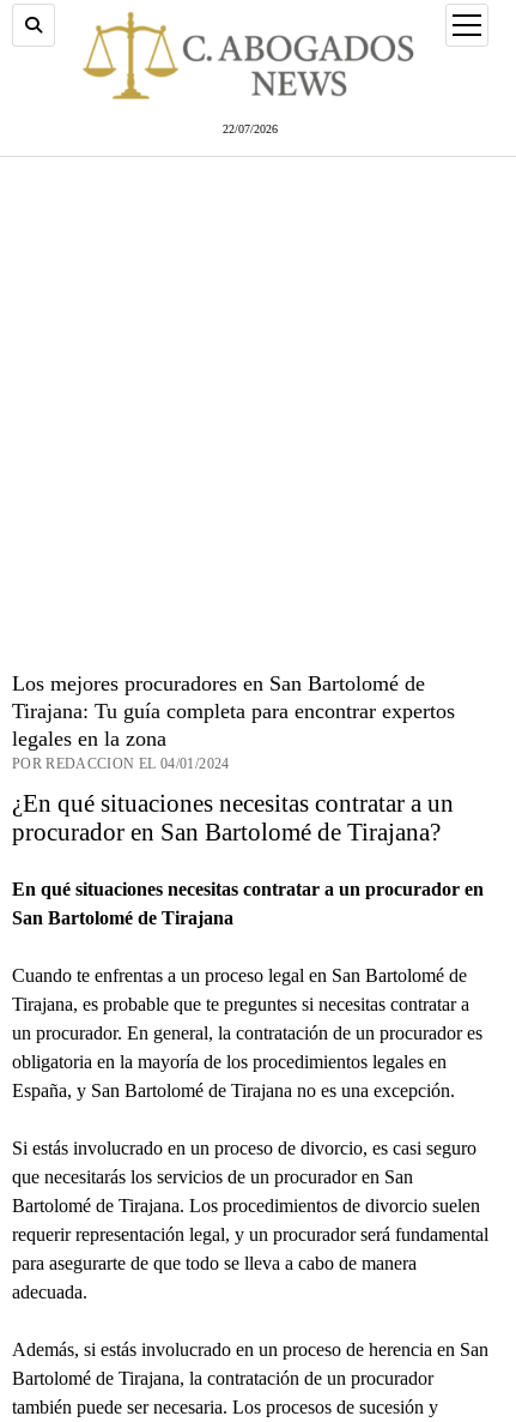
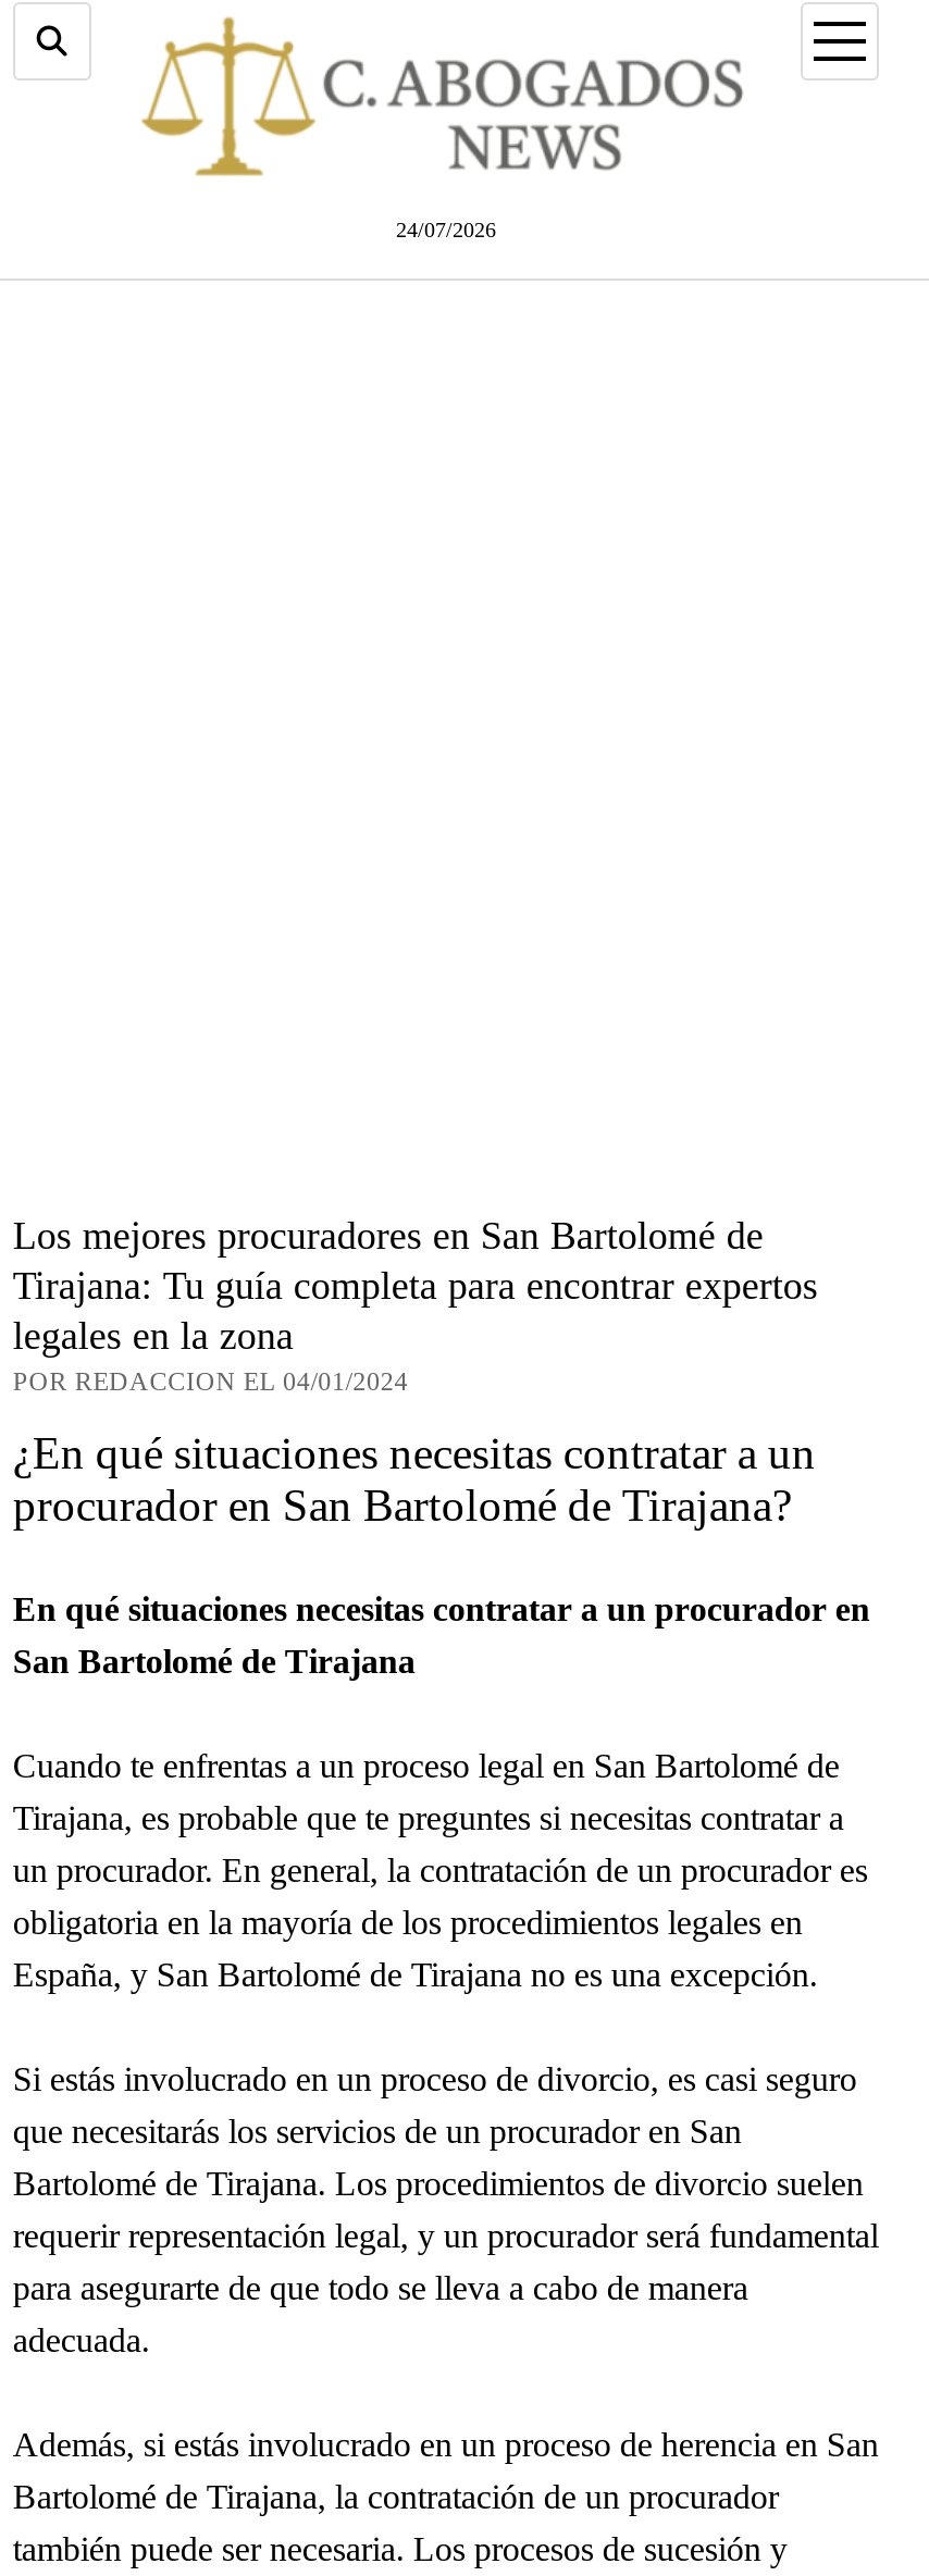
- 22/07/2026
+ 24/07/2026
